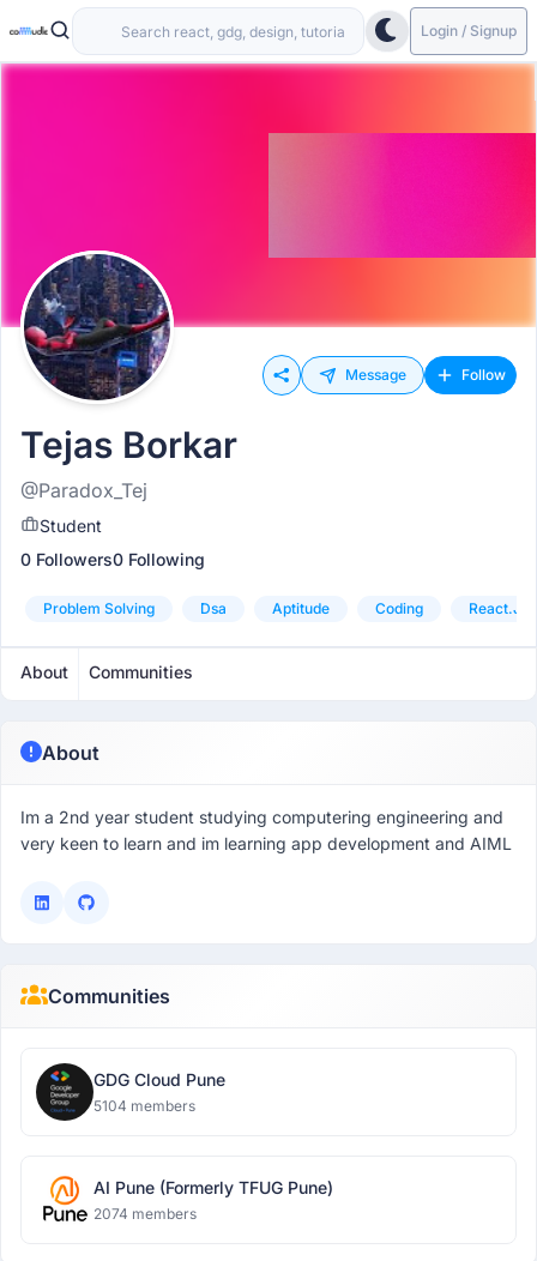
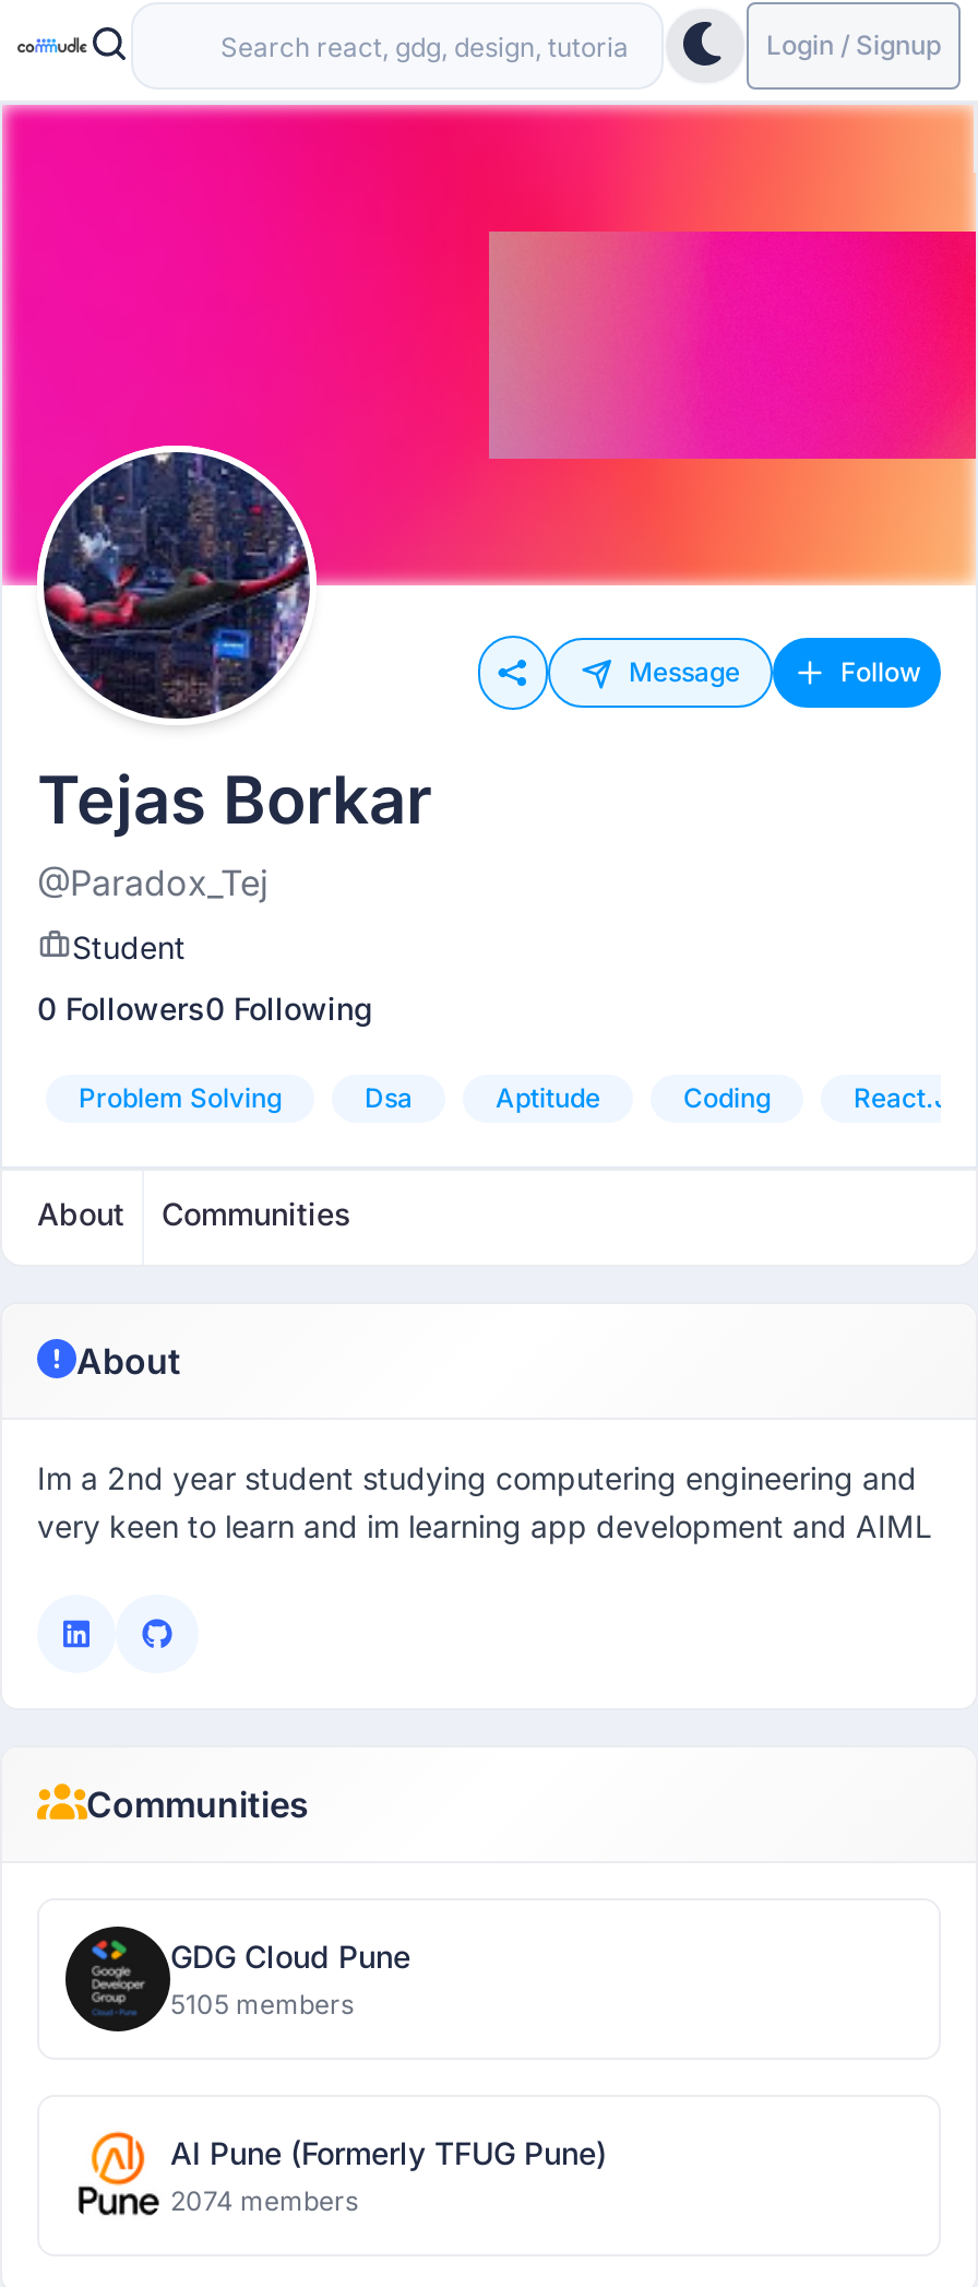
- 5104 members
+ 5105 members
